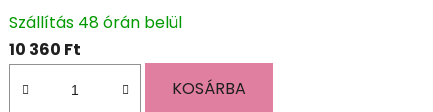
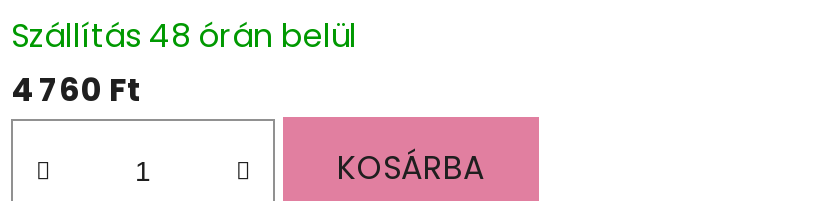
- 10 360 Ft
+ 4 760 Ft
